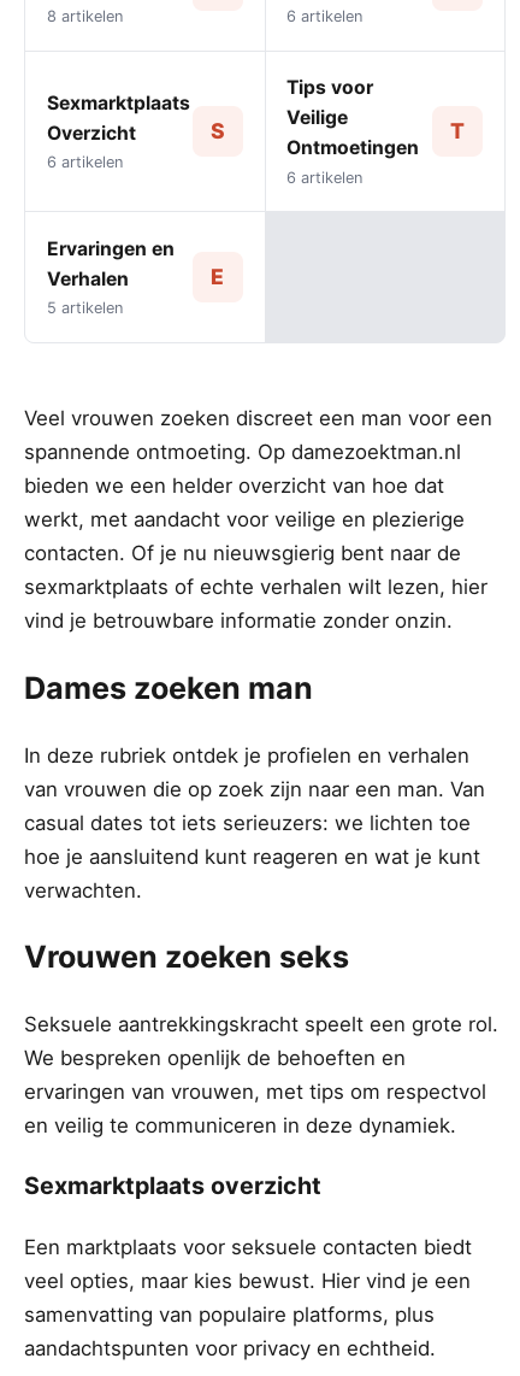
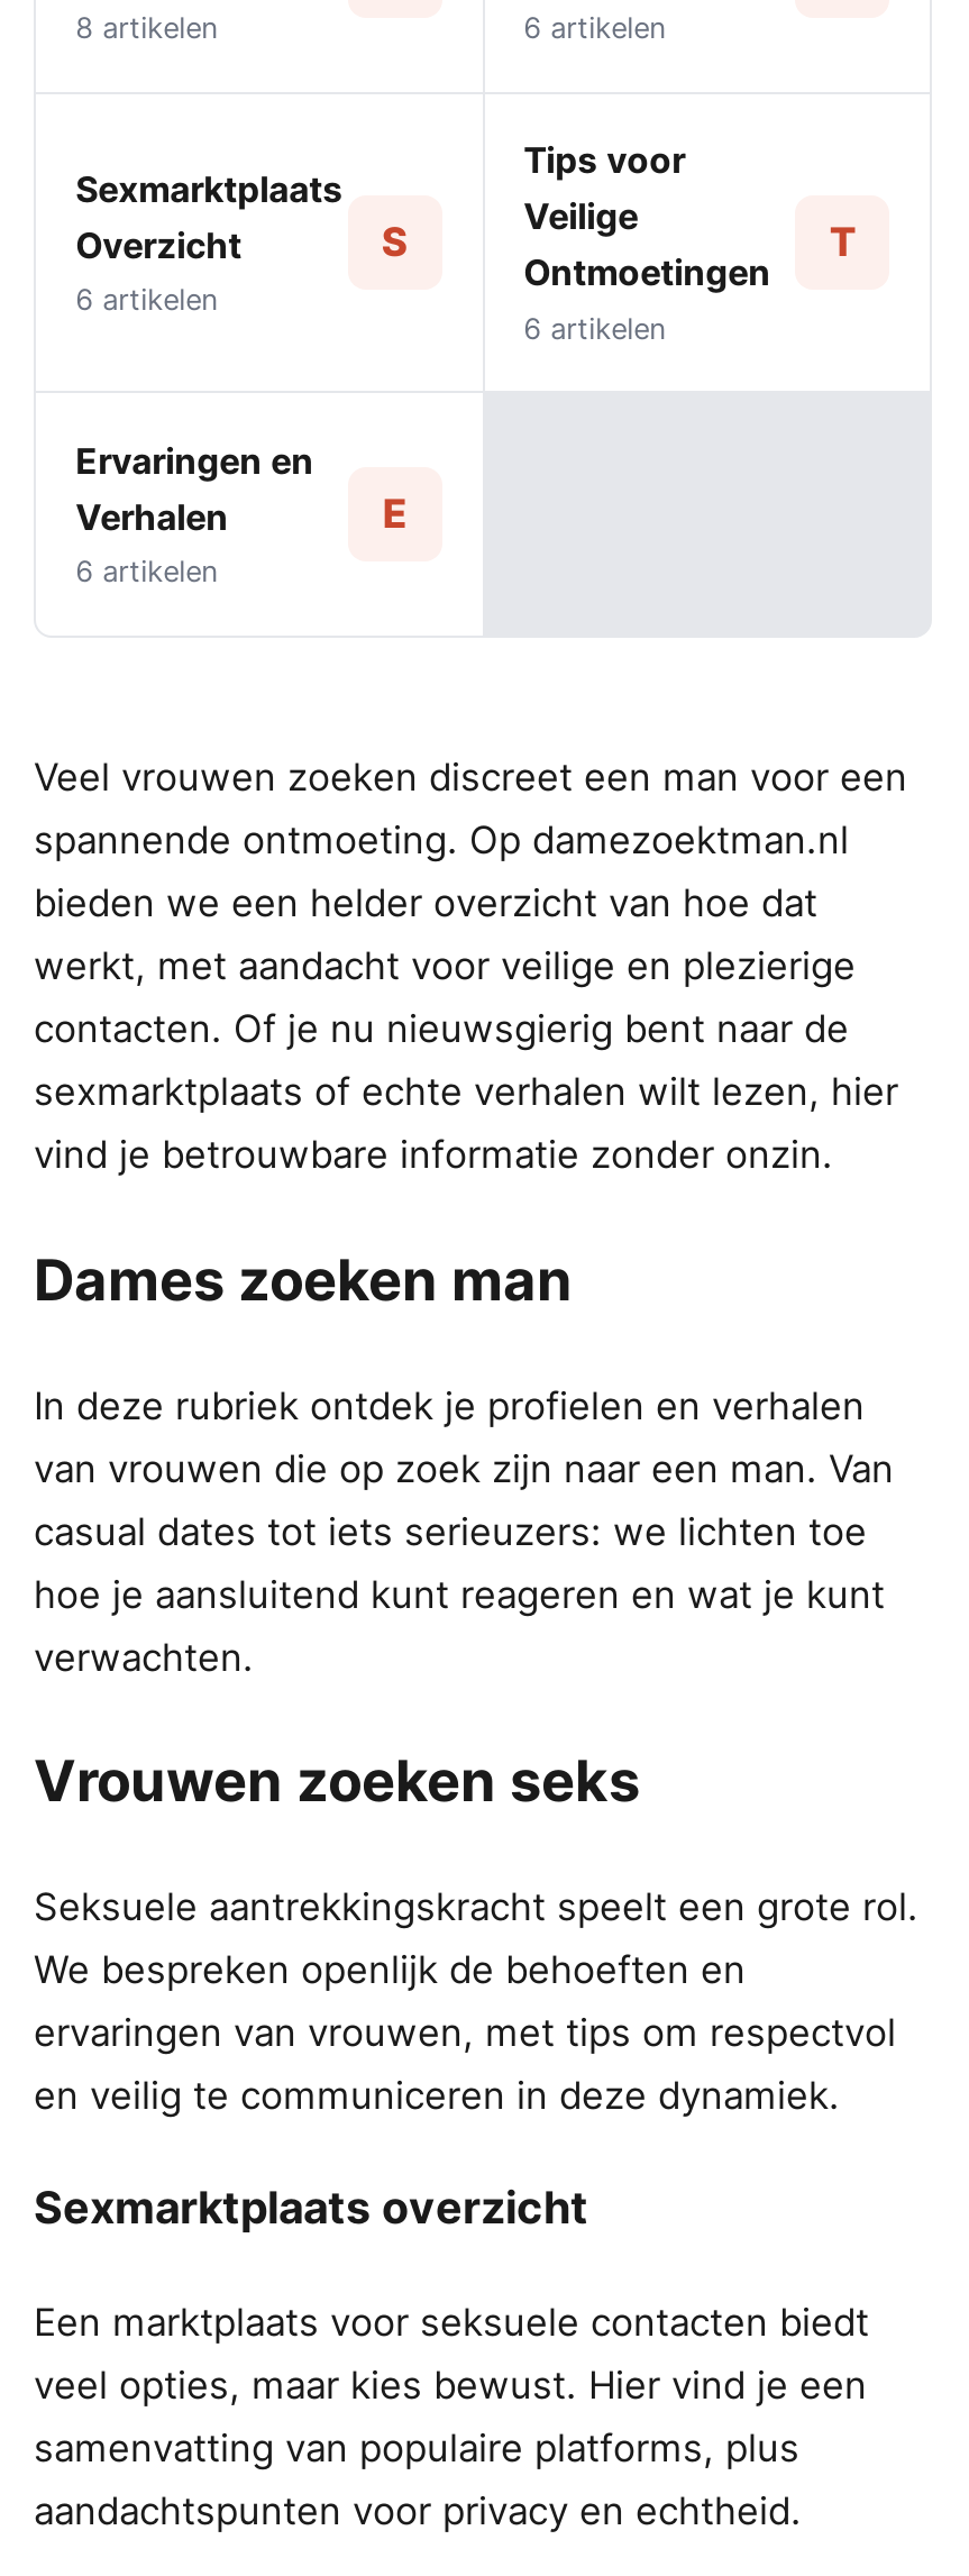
- 5 artikelen
+ 6 artikelen
